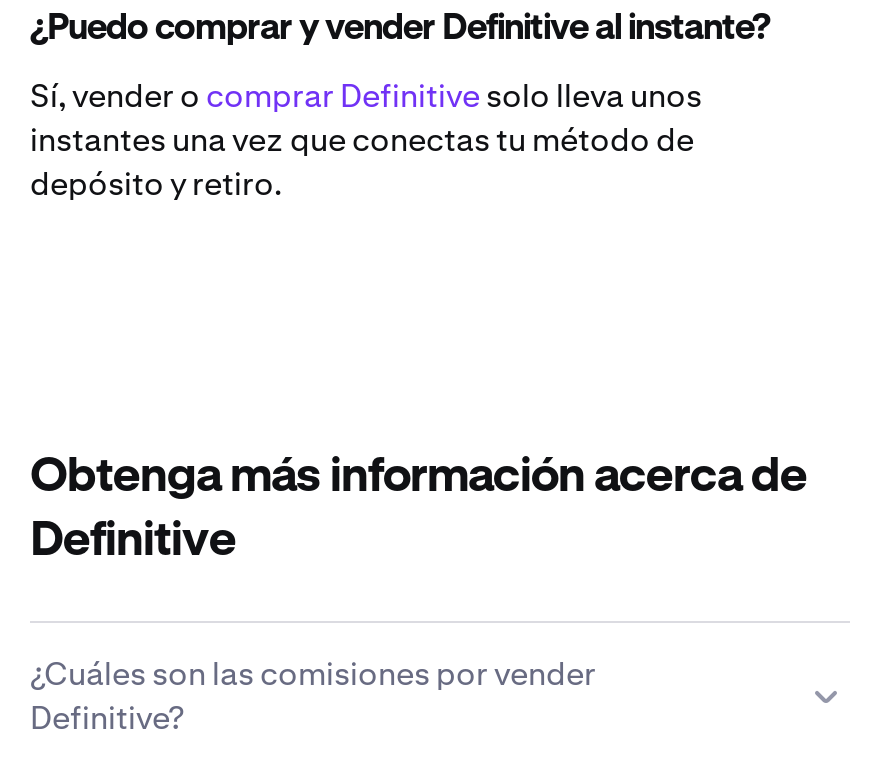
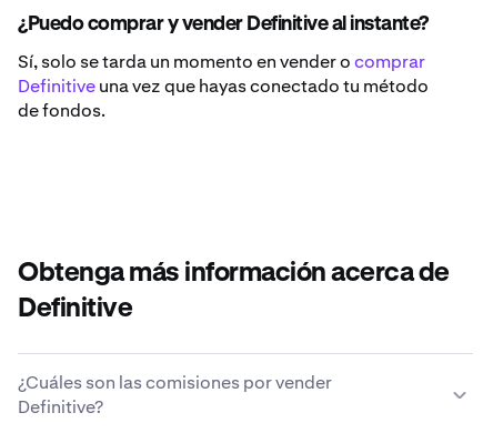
- Sí, vender o comprar Definitive solo lleva unos
- instantes una vez que conectas tu método de
- depósito y retiro.
+ Sí, solo se tarda un momento en vender o comprar
+ Definitive una vez que hayas conectado tu método
+ de fondos.
